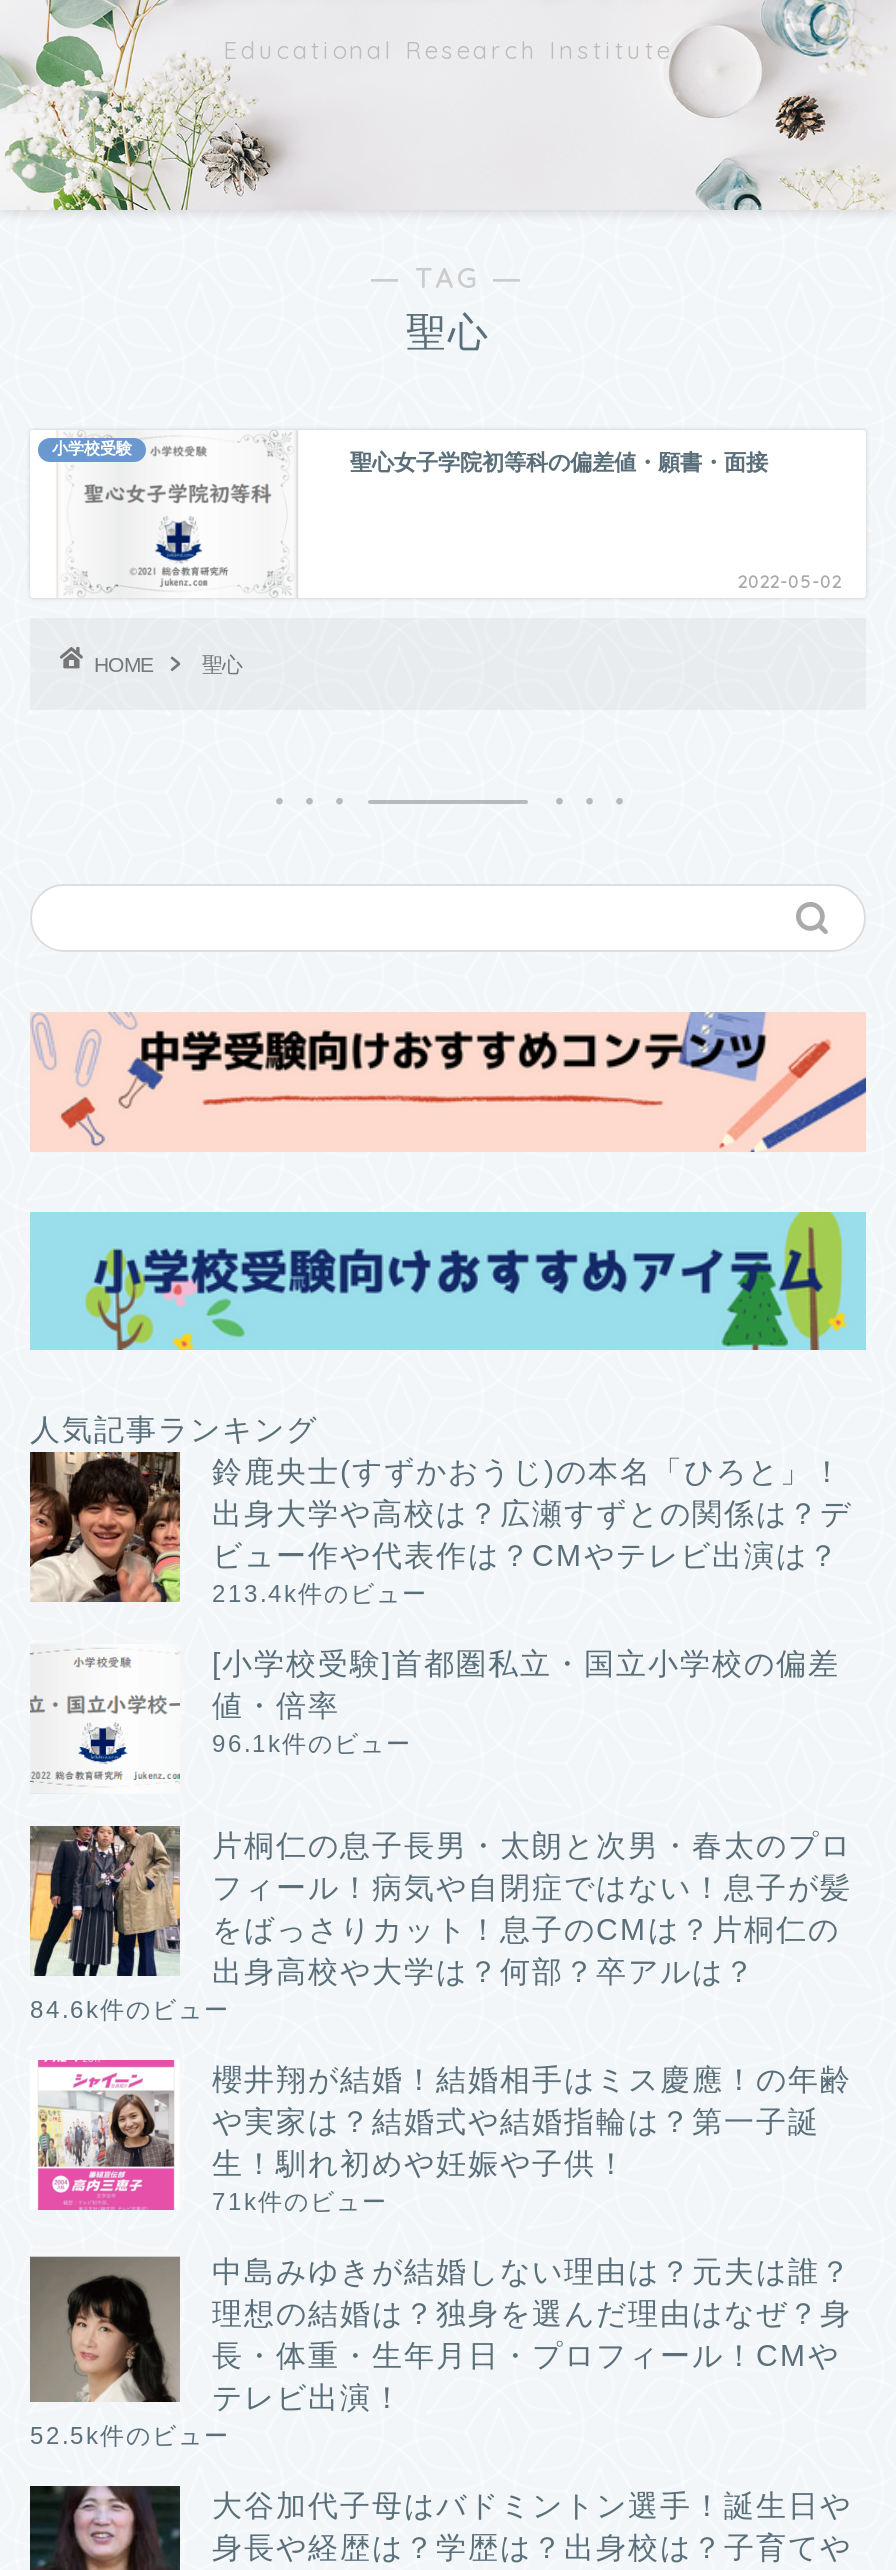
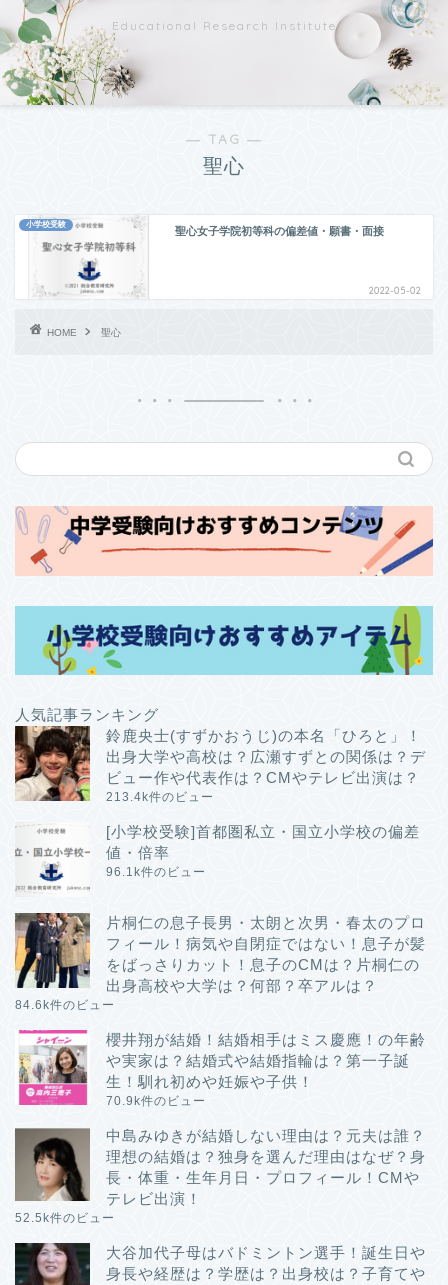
- 71k件のビュー
+ 70.9k件のビュー
